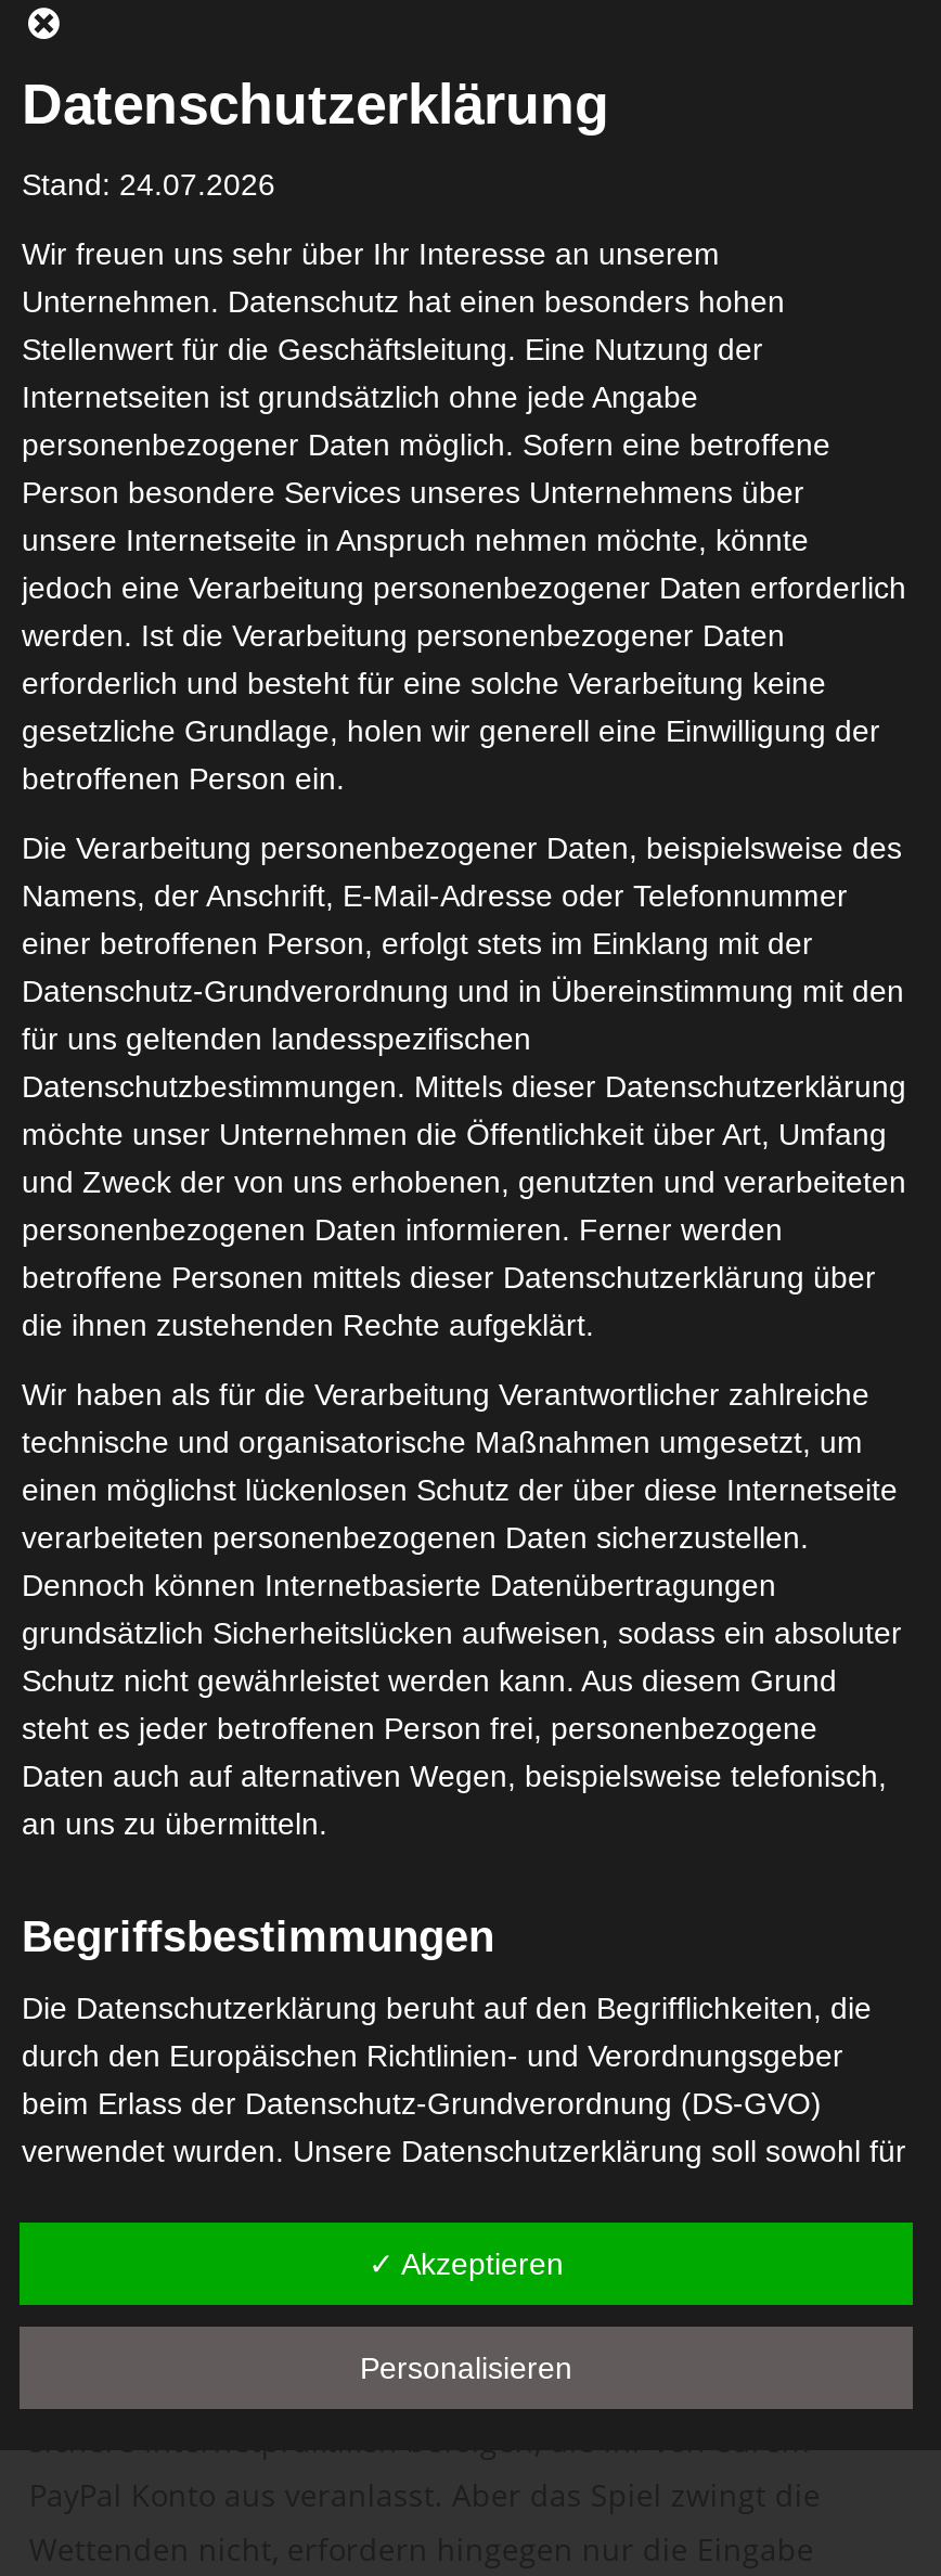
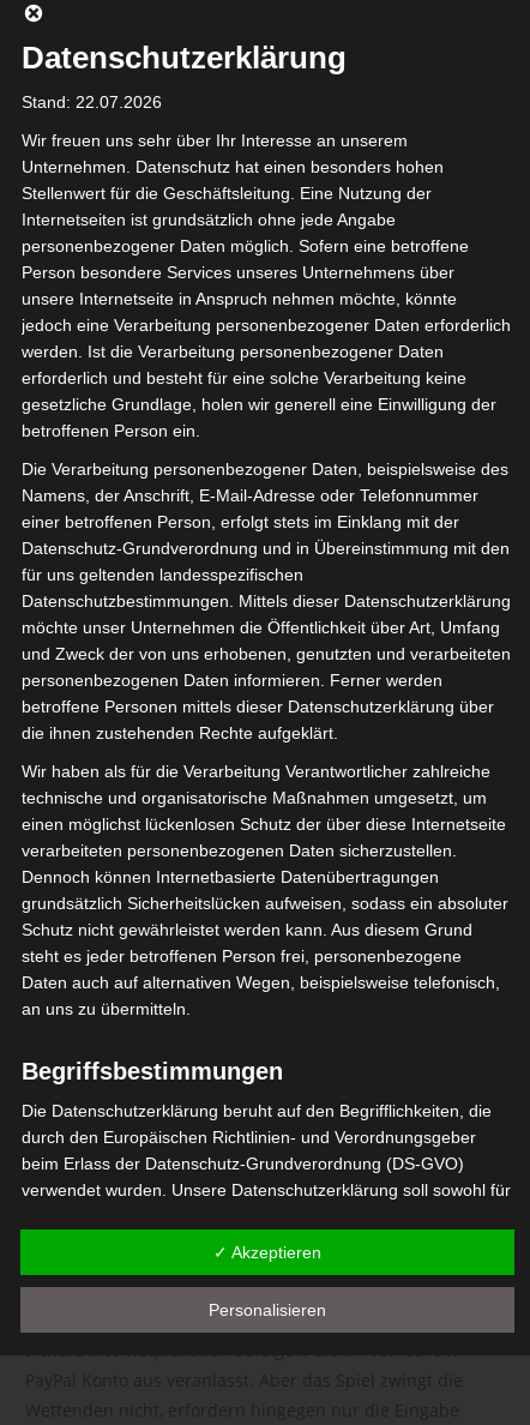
- Stand: 24.07.2026
+ Stand: 22.07.2026
